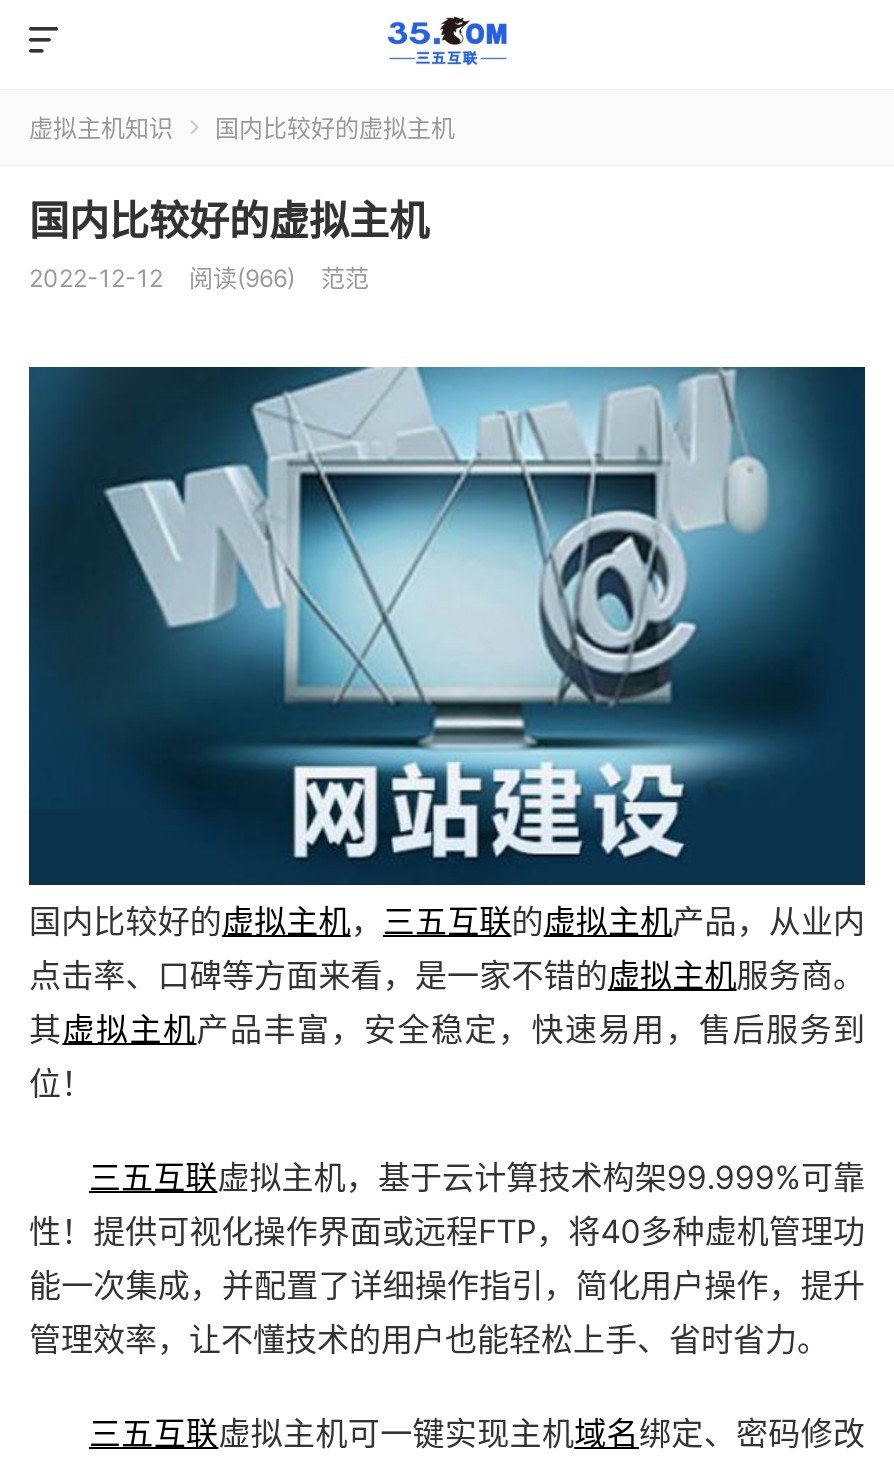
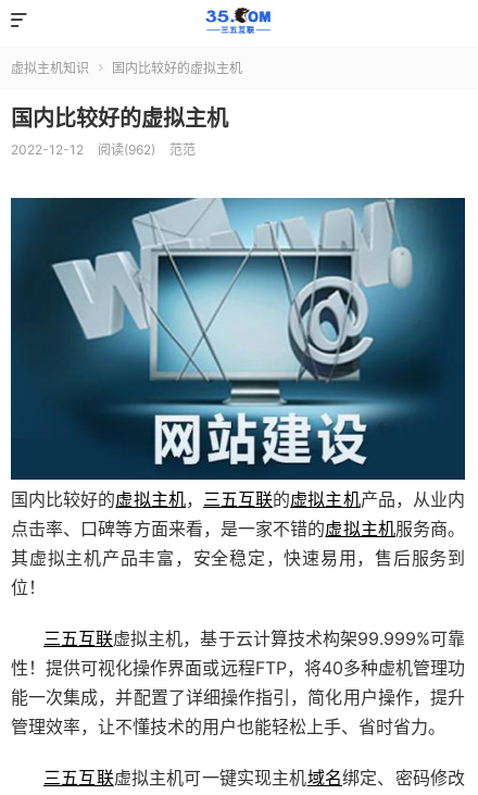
- 阅读(966)
+ 阅读(962)
